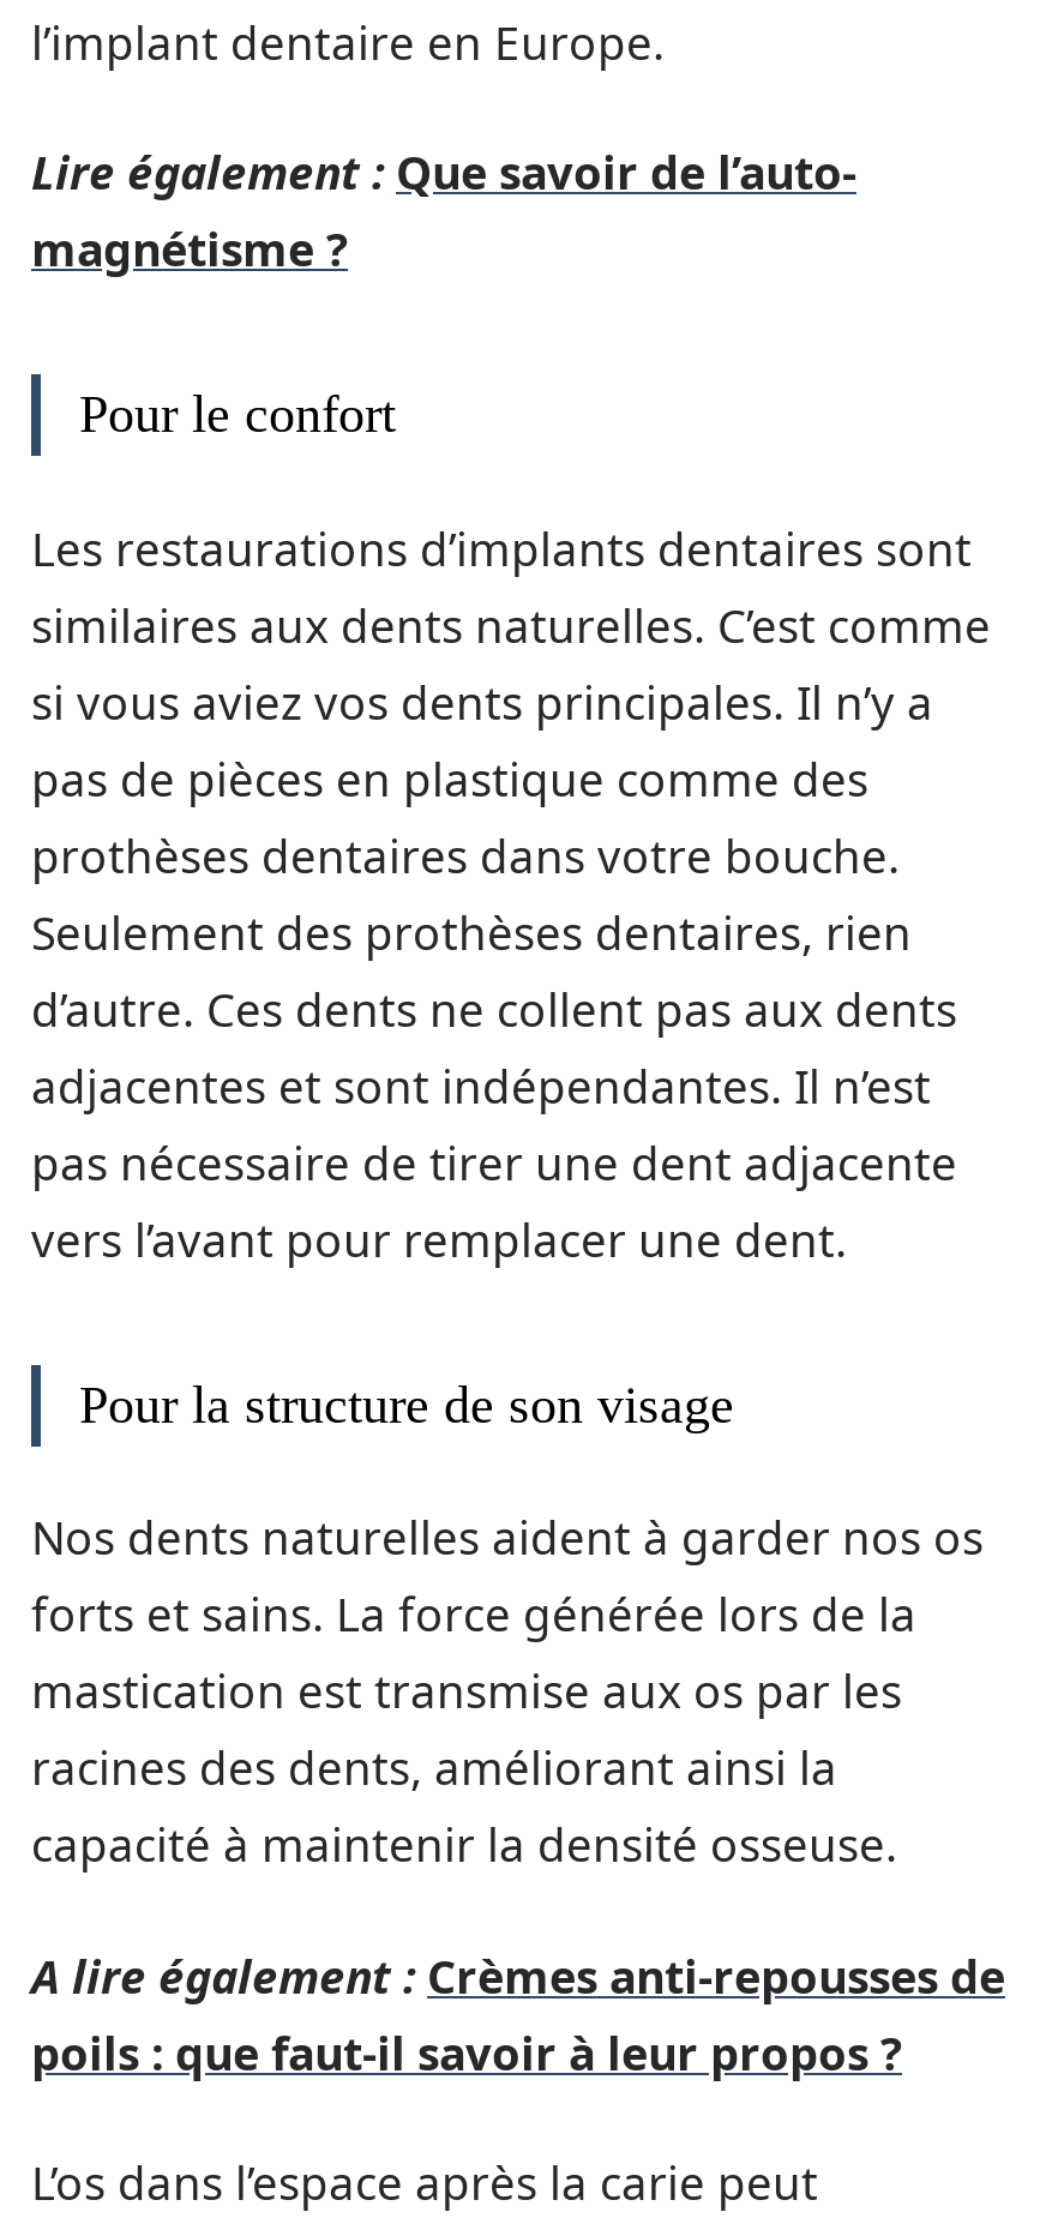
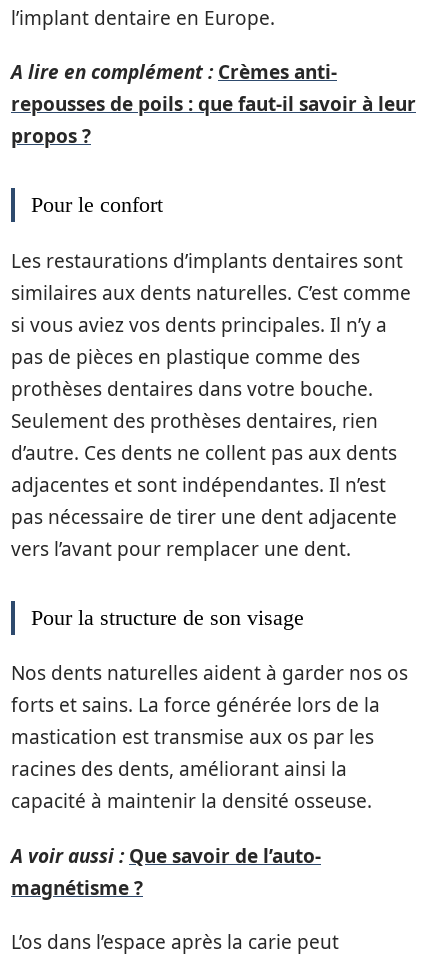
- Lire également : Que savoir de l’auto-
- magnétisme ?
+ A lire en complément : Crèmes anti-
+ repousses de poils : que faut-il savoir à leur
+ propos ?

- A lire également : Crèmes anti-repousses de
- poils : que faut-il savoir à leur propos ?
+ A voir aussi : Que savoir de l’auto-
+ magnétisme ?
